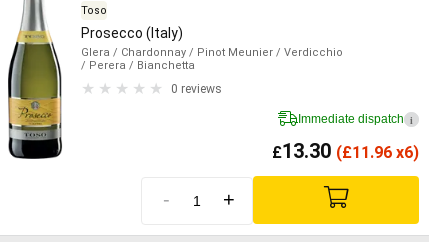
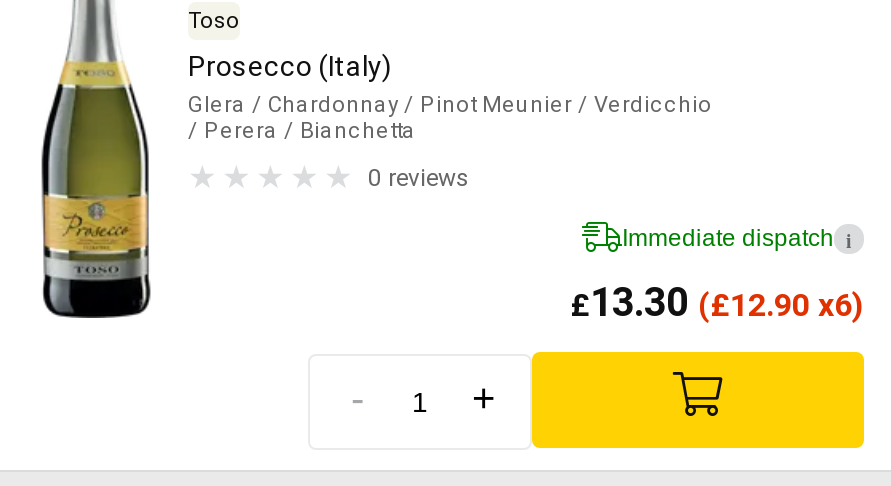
- £13.30 (£11.96 x6)
+ £13.30 (£12.90 x6)
